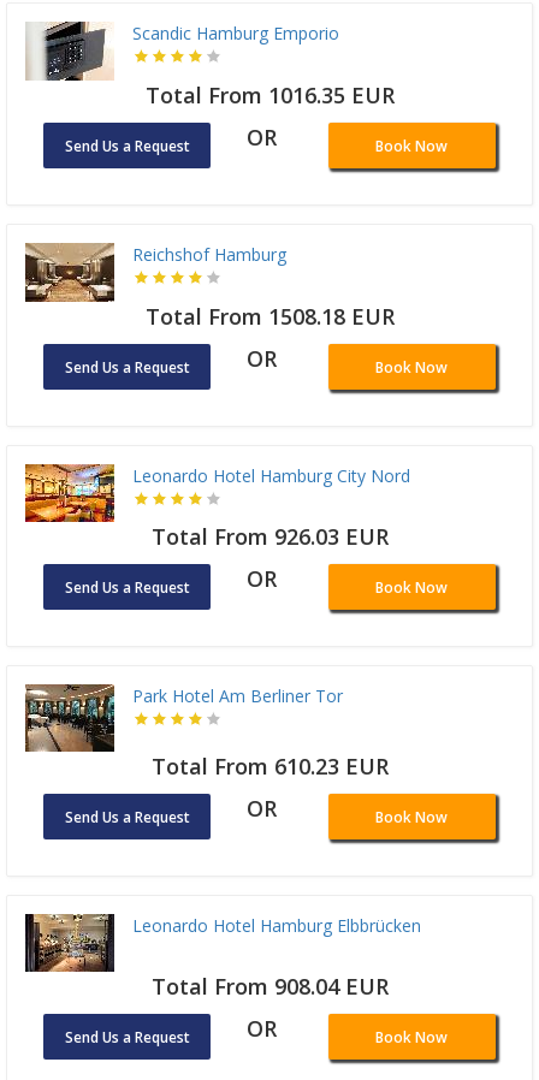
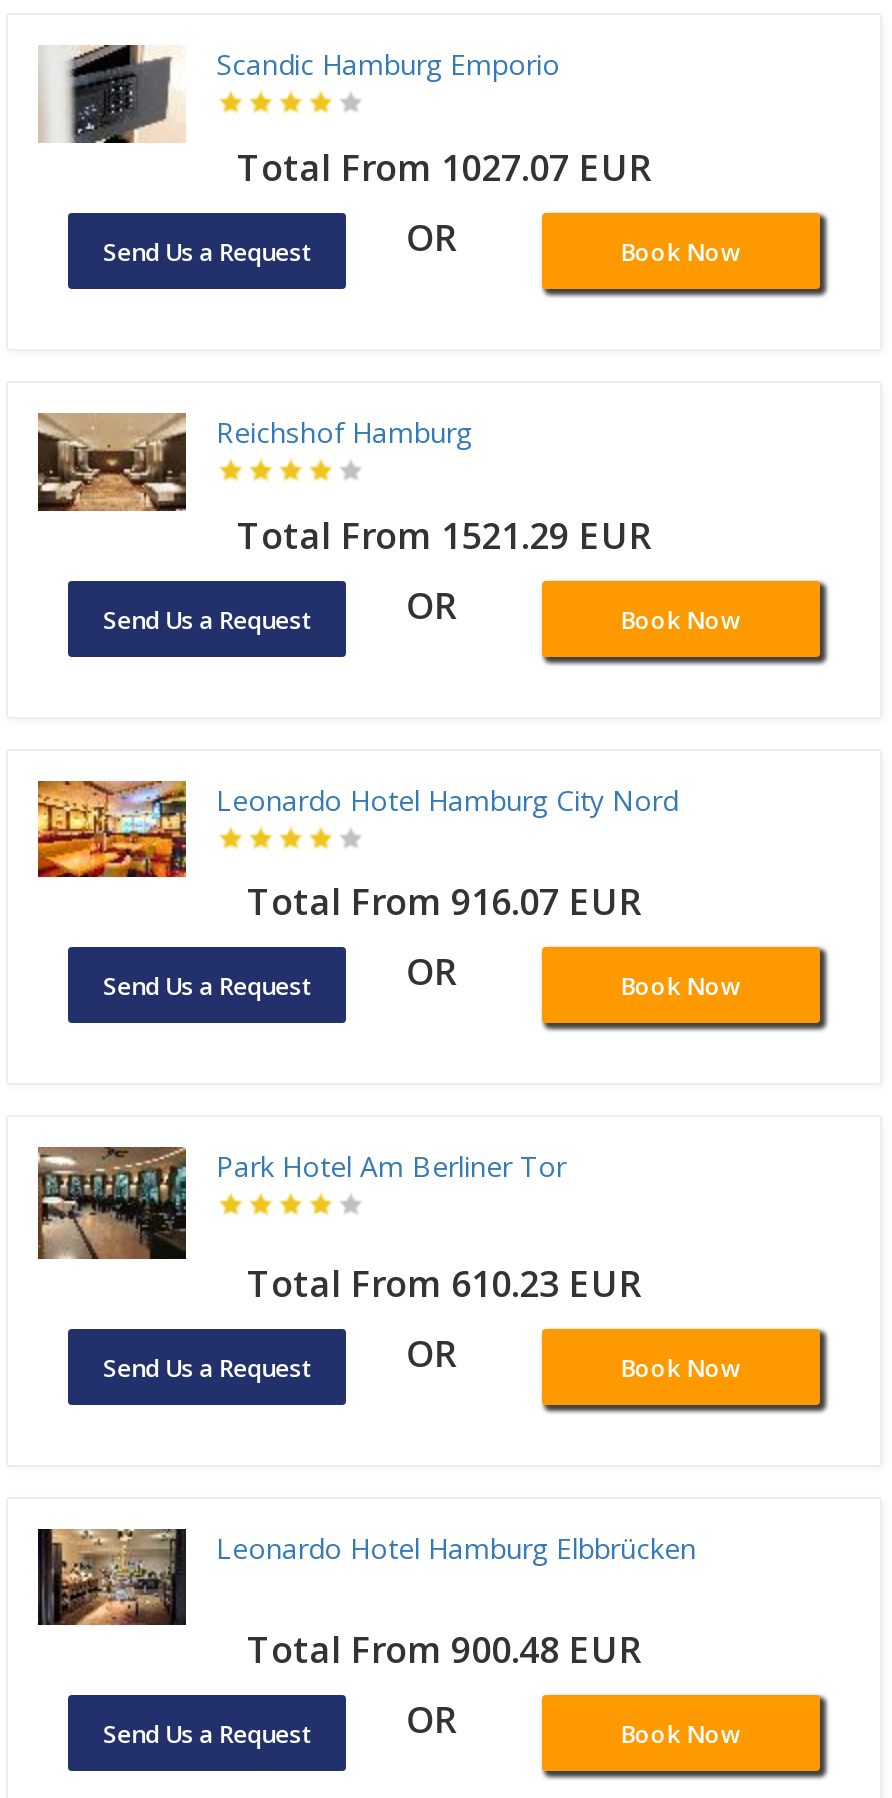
- Total From 1016.35 EUR
+ Total From 1027.07 EUR

- Total From 1508.18 EUR
+ Total From 1521.29 EUR

- Total From 926.03 EUR
+ Total From 916.07 EUR

- Total From 908.04 EUR
+ Total From 900.48 EUR
